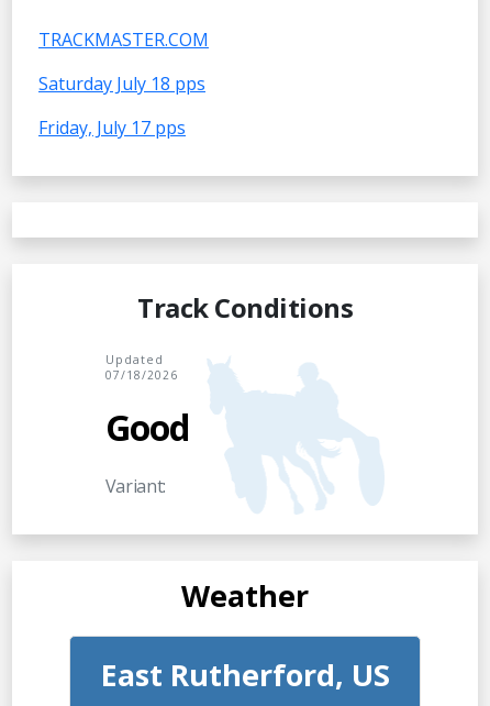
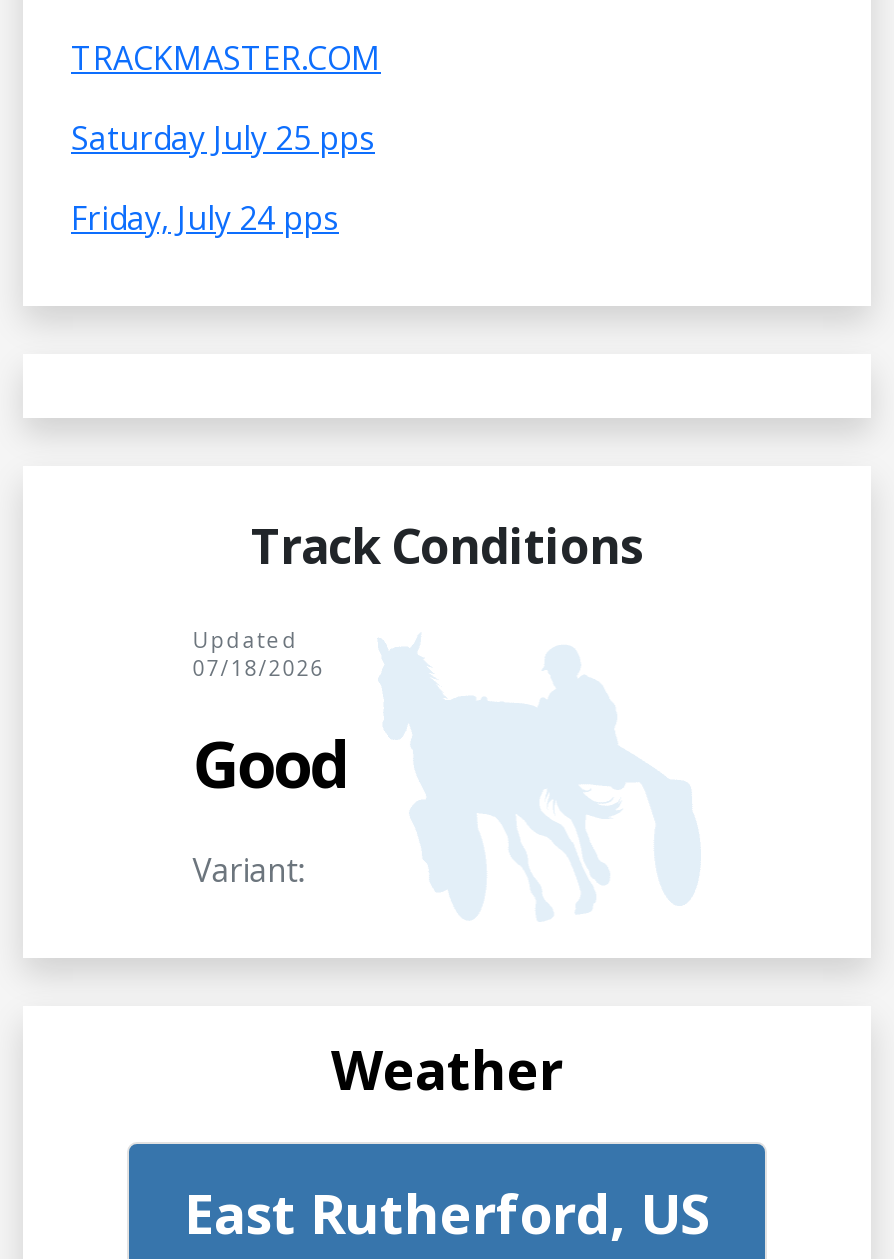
- Saturday July 18 pps
+ Saturday July 25 pps

- Friday, July 17 pps
+ Friday, July 24 pps
